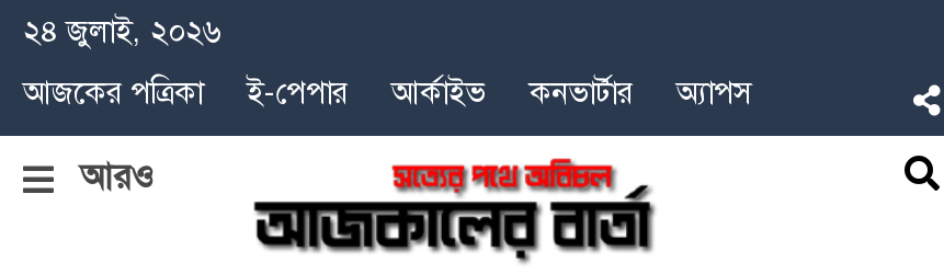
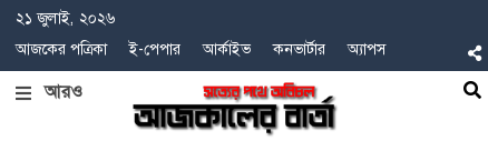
- ২৪ জুলাই, ২০২৬
+ ২১ জুলাই, ২০২৬
